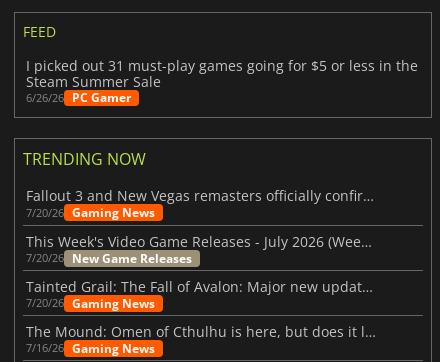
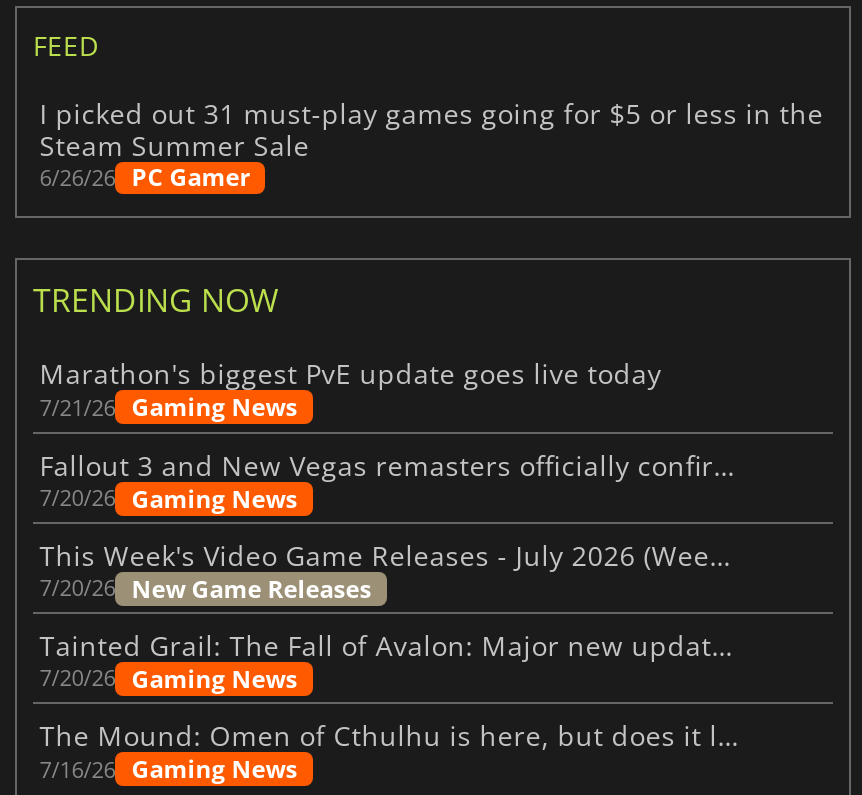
+ Marathon's biggest PvE update goes live today
+ 7/21/26 Gaming News
